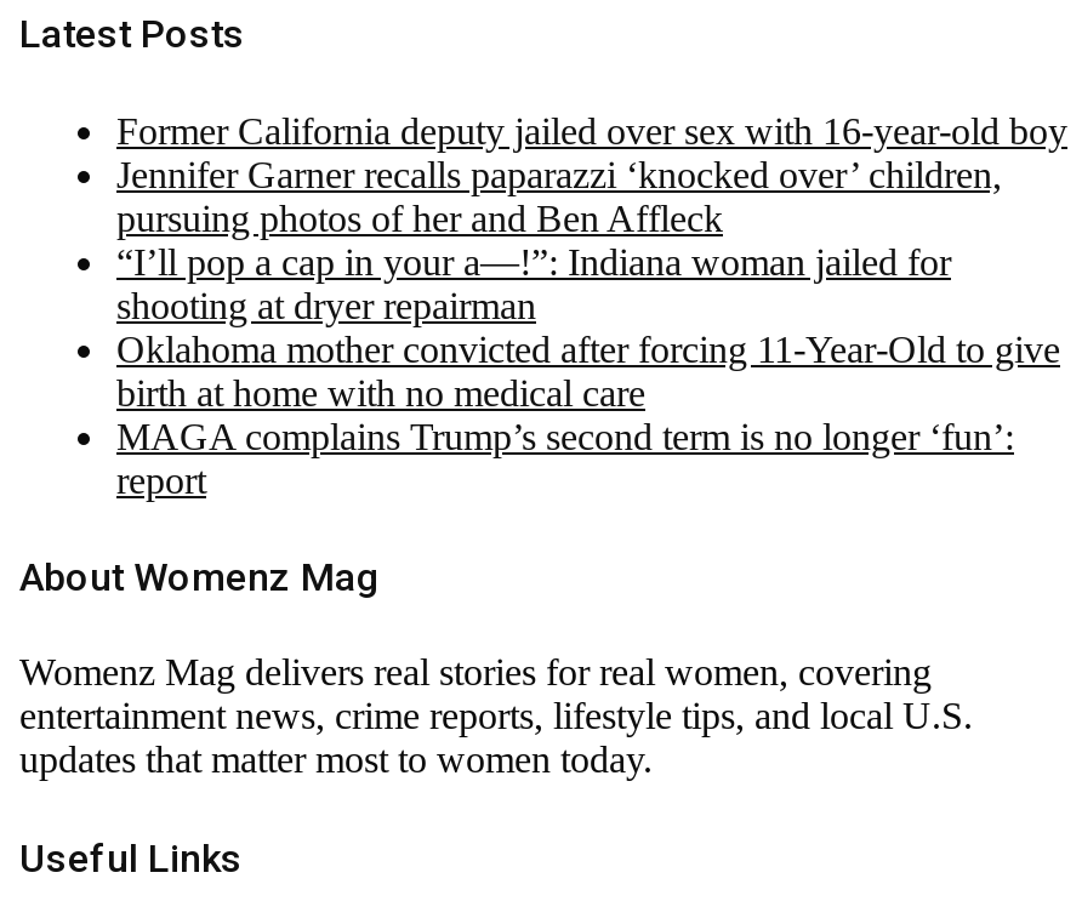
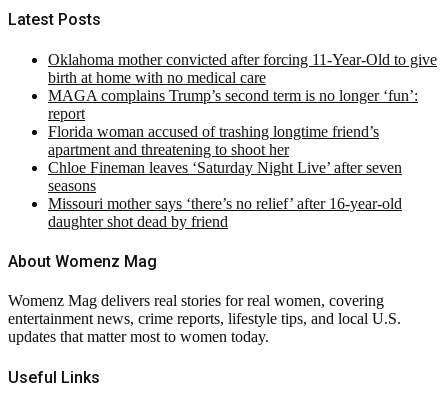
- Former California deputy jailed over sex with 16-year-old boy
- Jennifer Garner recalls paparazzi ‘knocked over’ children,
- pursuing photos of her and Ben Affleck
- “I’ll pop a cap in your a—!”: Indiana woman jailed for
- shooting at dryer repairman

moved up: Oklahoma mother convicted after forcing 11-Year-Old to give | birth at home with no medical care | MAGA complains Trump’s second term is no longer ‘fun’: | report

+ Florida woman accused of trashing longtime friend’s
+ apartment and threatening to shoot her
+ Chloe Fineman leaves ‘Saturday Night Live’ after seven
+ seasons
+ Missouri mother says ‘there’s no relief’ after 16-year-old
+ daughter shot dead by friend
